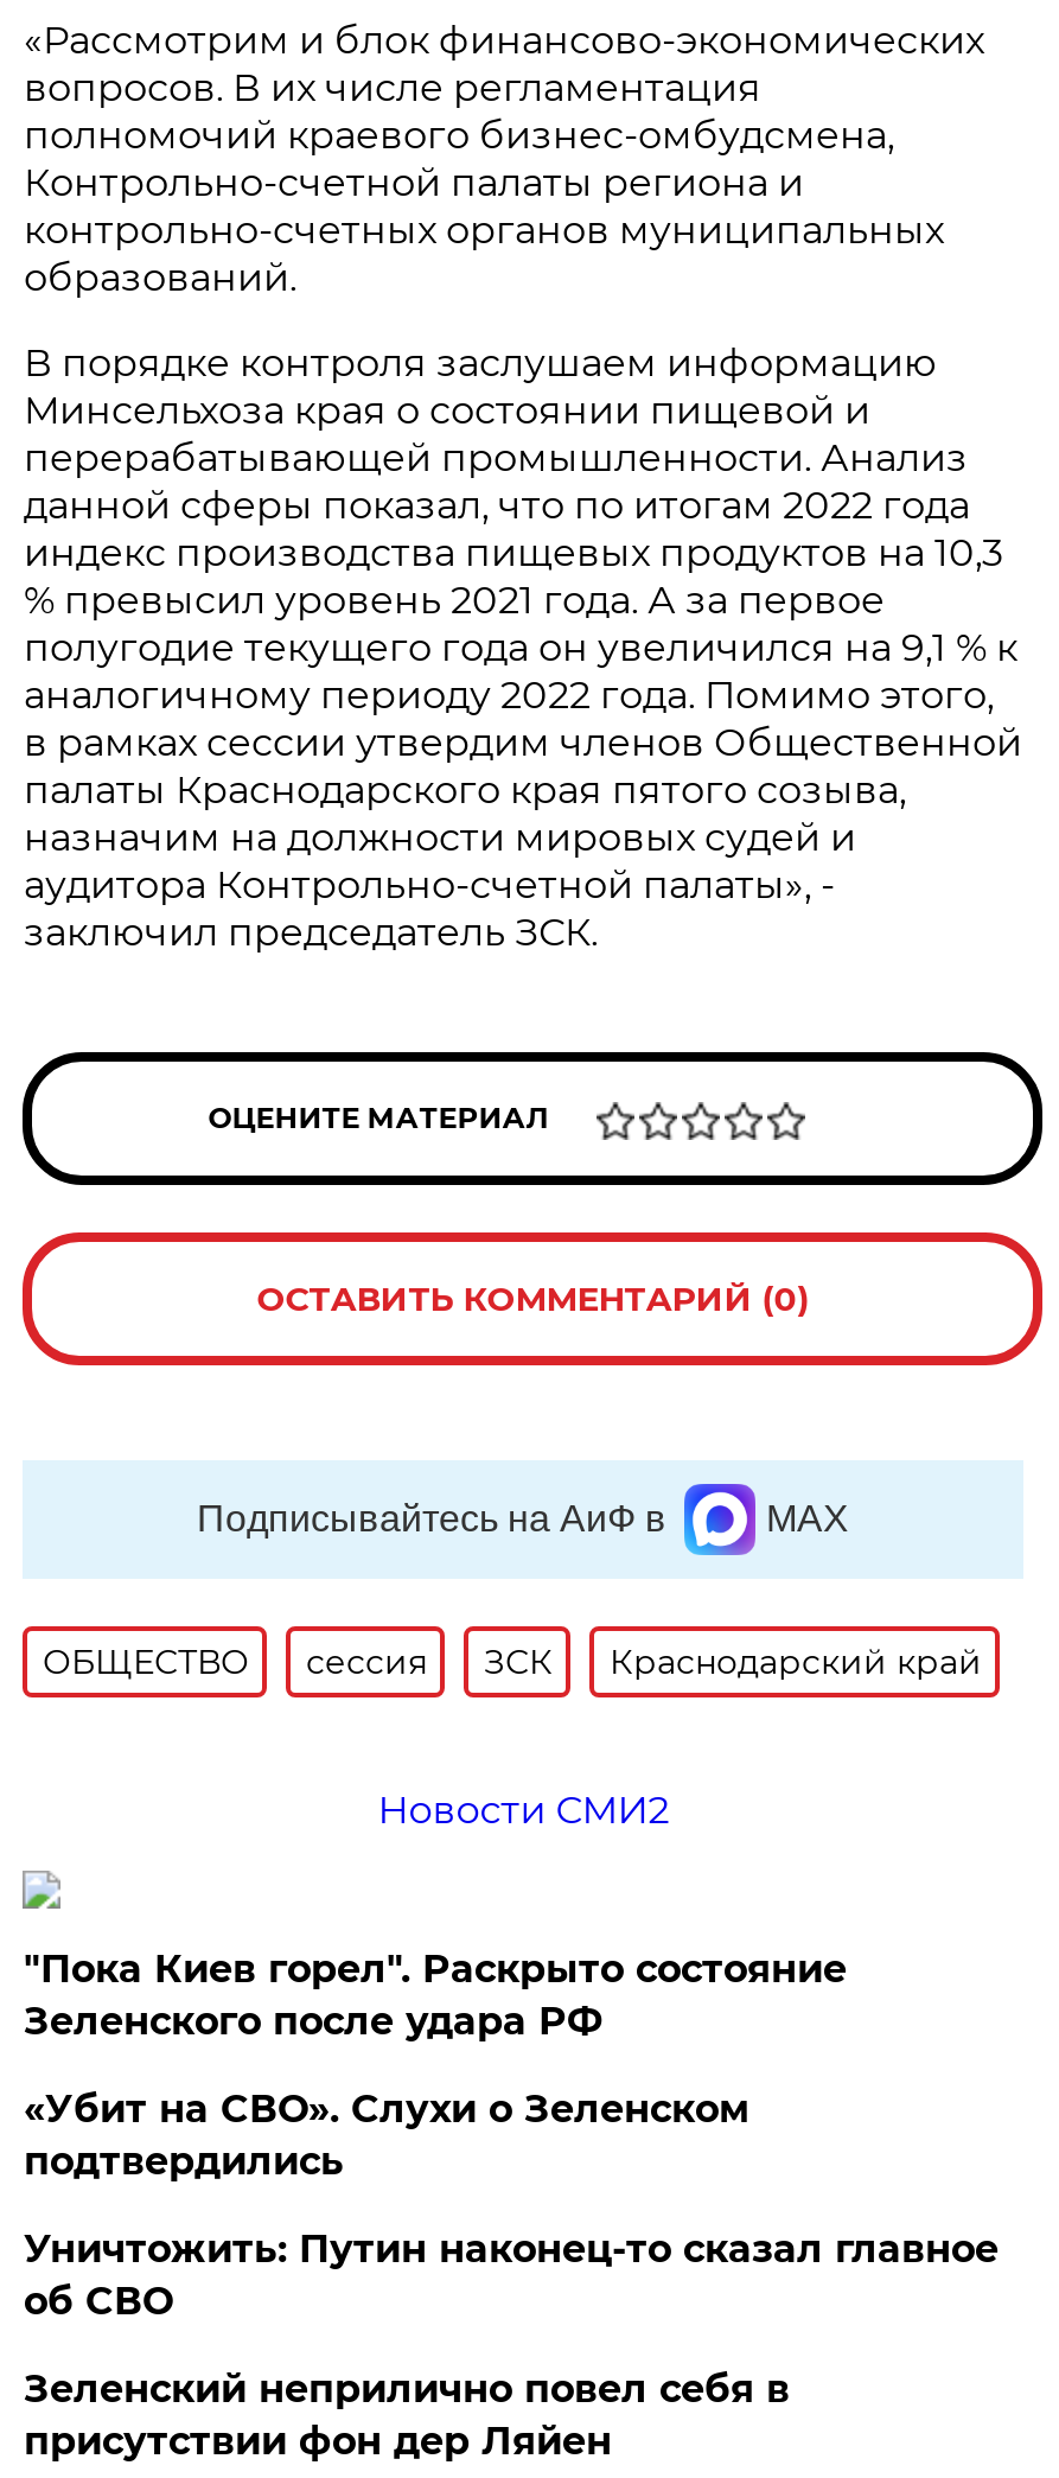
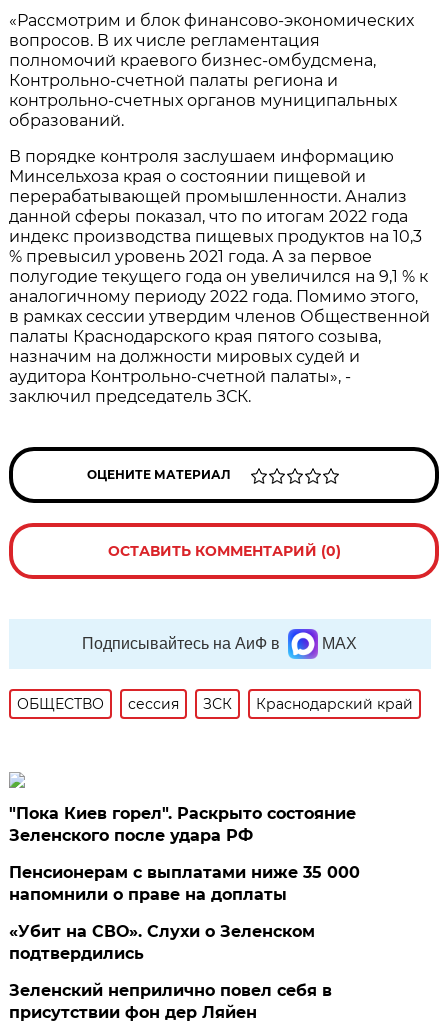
- Новости СМИ2

+ Пенсионерам с выплатами ниже 35 000
+ напомнили о праве на доплаты

moved down: «Убит на СВО». Слухи о Зеленском | подтвердились

- Уничтожить: Путин наконец-то сказал главное
- об СВО
